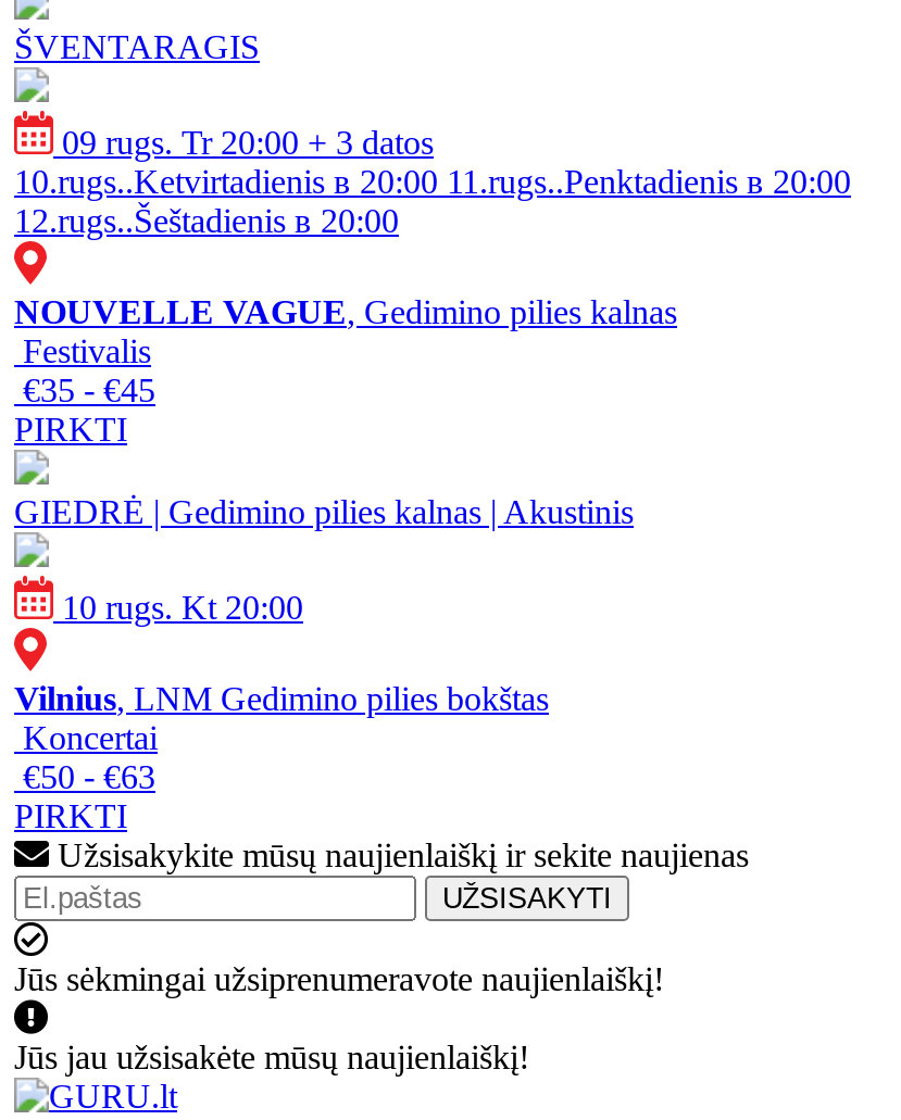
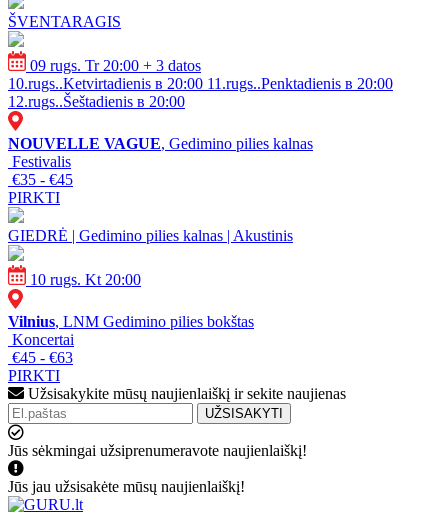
- €50 - €63
+ €45 - €63
